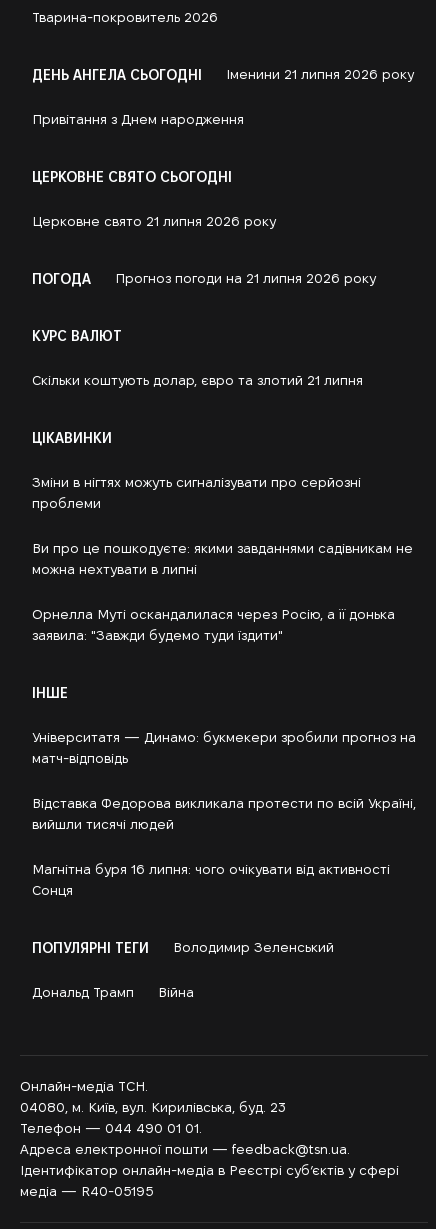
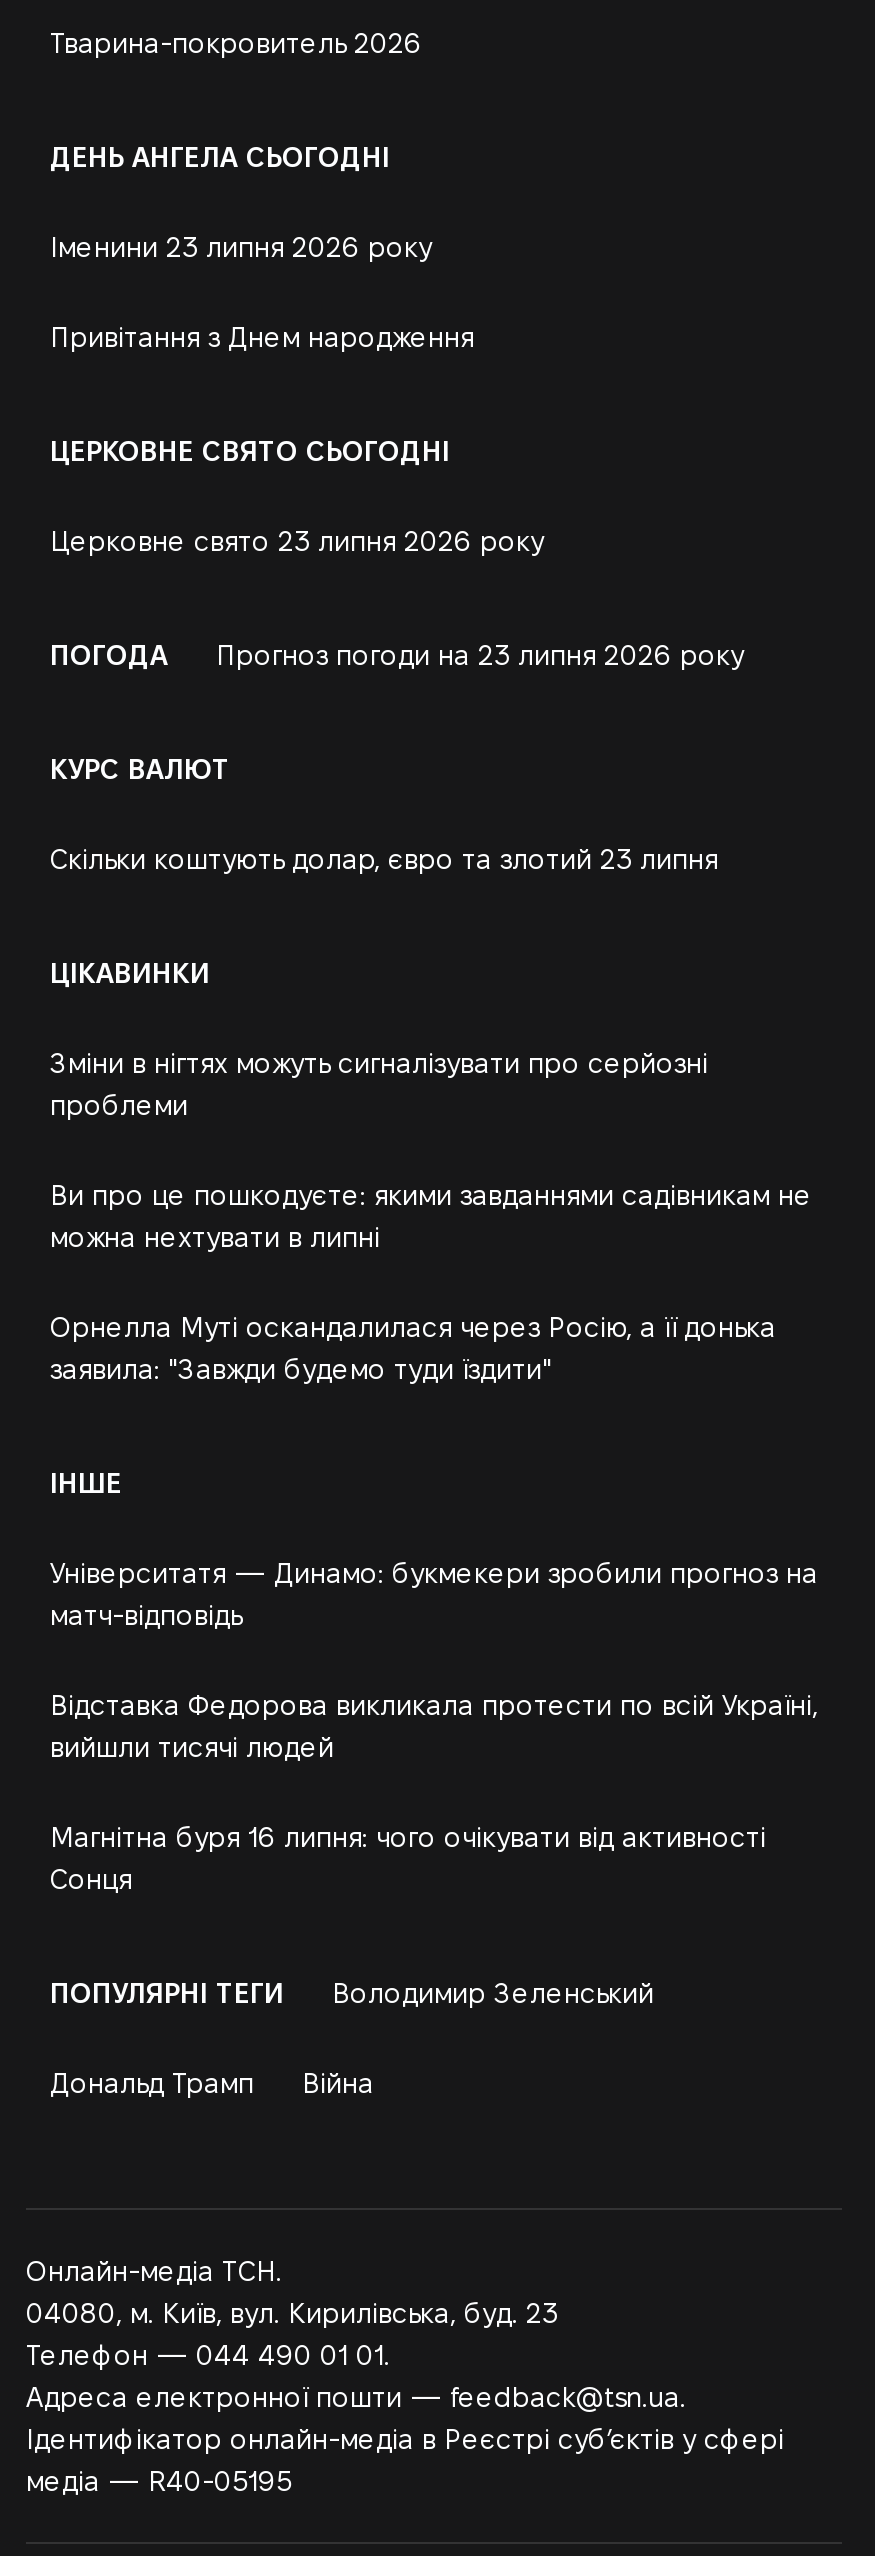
- Іменини 21 липня 2026 року
+ Іменини 23 липня 2026 року

- Церковне свято 21 липня 2026 року
+ Церковне свято 23 липня 2026 року

- Прогноз погоди на 21 липня 2026 року
+ Прогноз погоди на 23 липня 2026 року

- Скільки коштують долар, євро та злотий 21 липня
+ Скільки коштують долар, євро та злотий 23 липня
